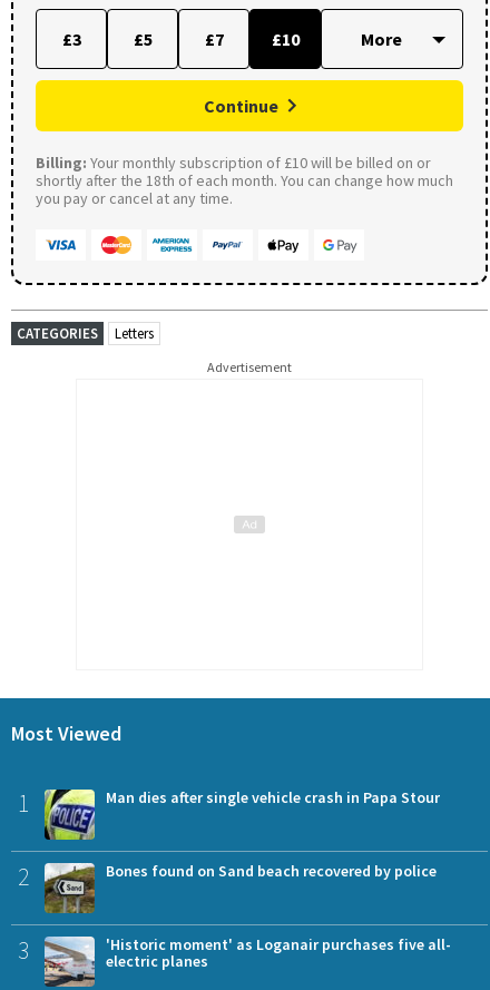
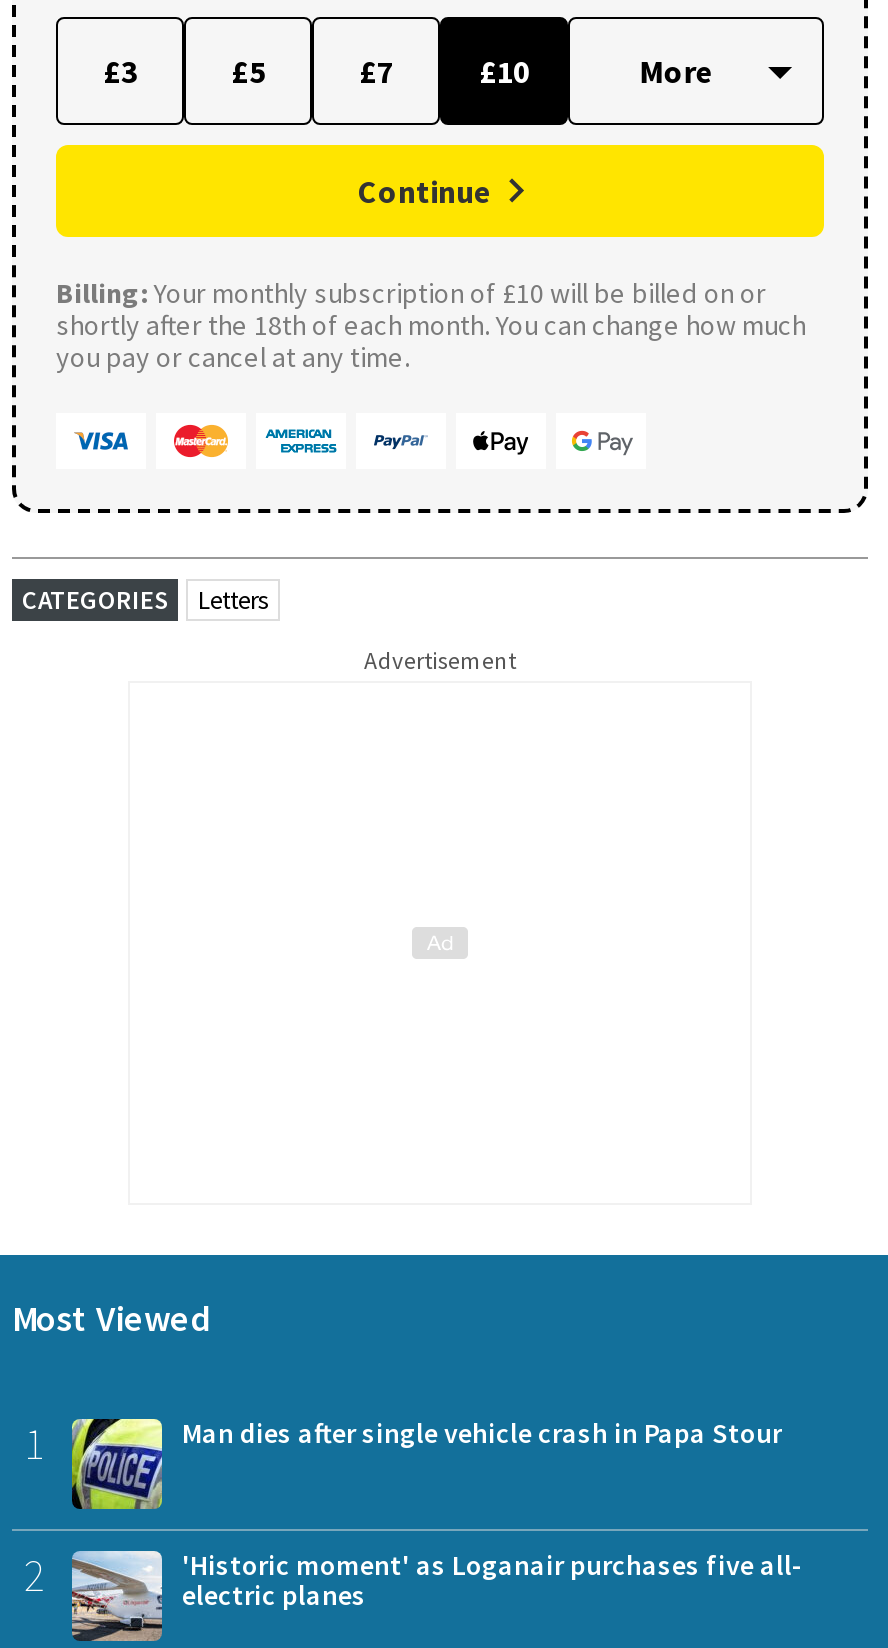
- [image]
- Bones found on Sand beach recovered by police
- 3
